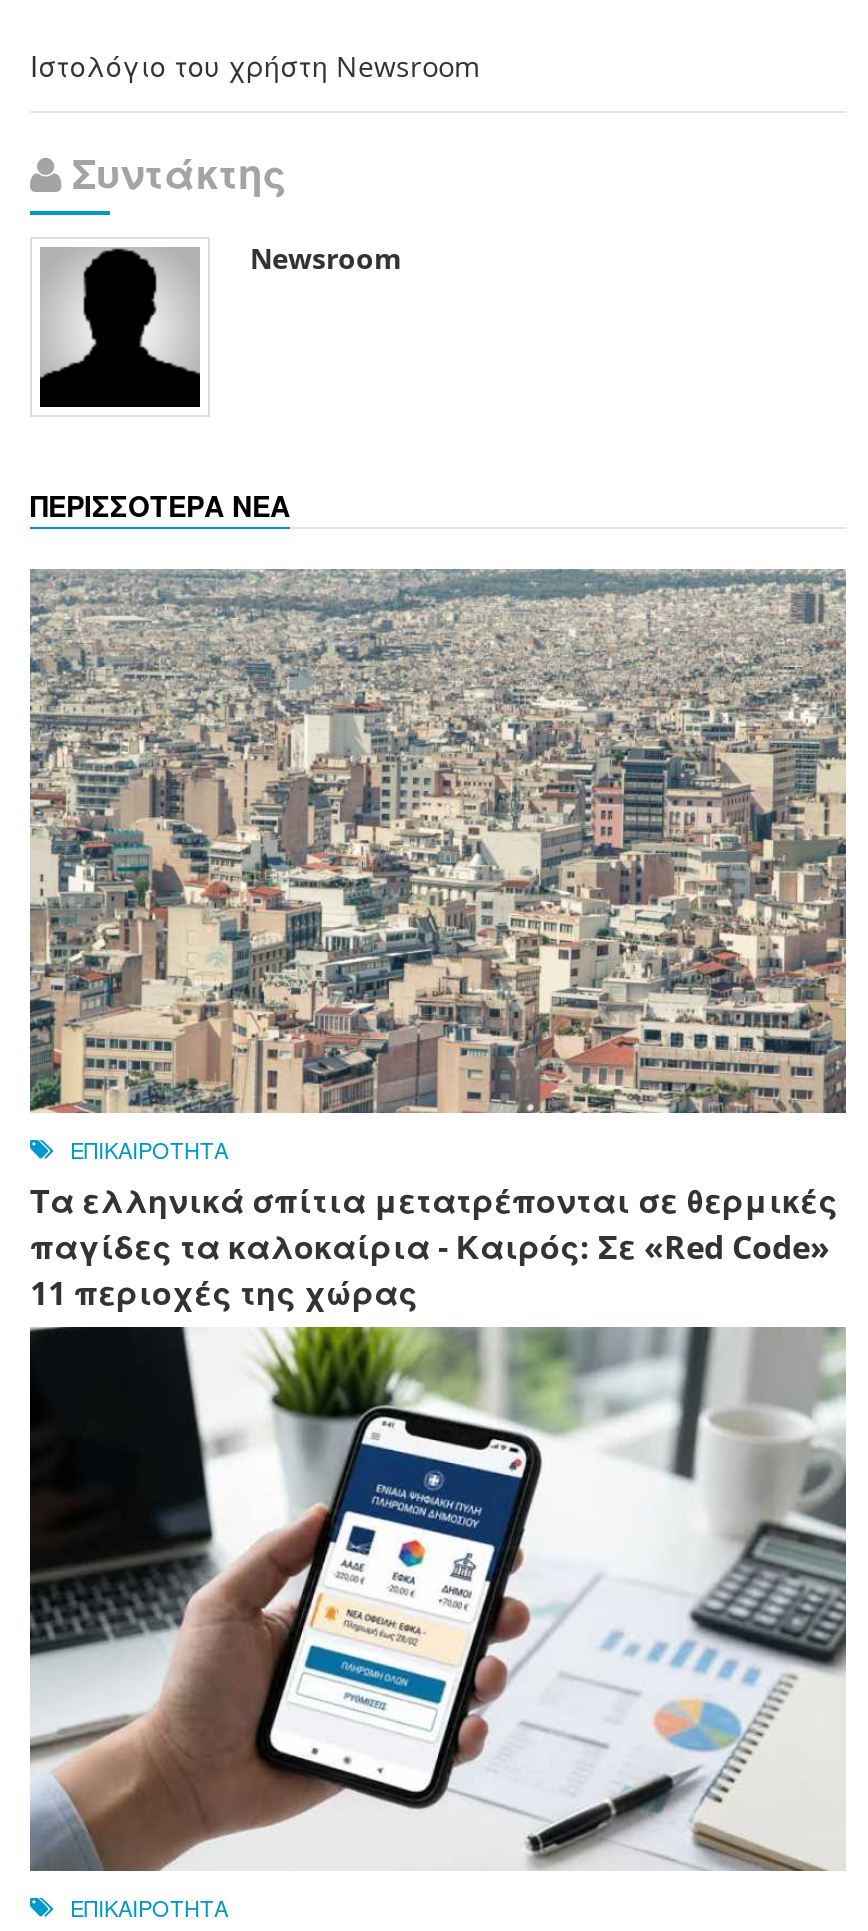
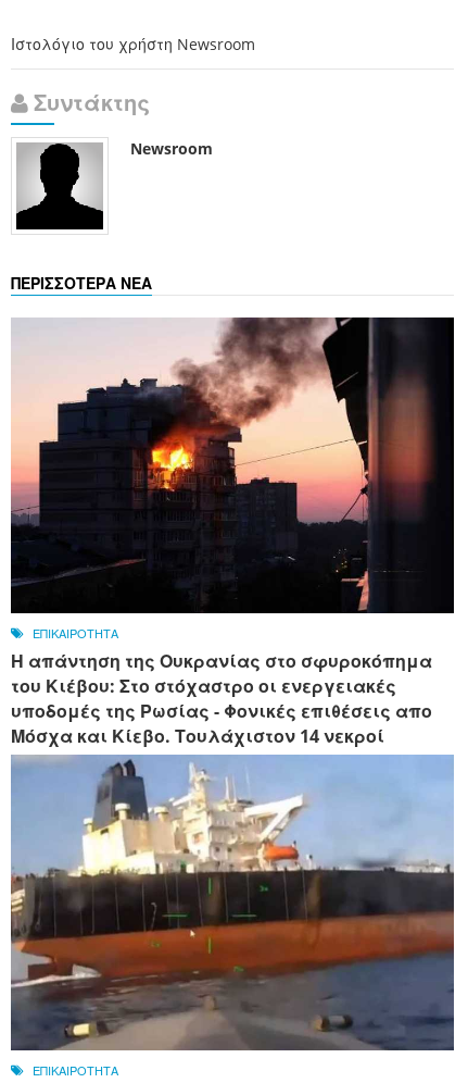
- [image]
- Τα ελληνικά σπίτια μετατρέπονται σε θερμικές
- παγίδες τα καλοκαίρια - Καιρός: Σε «Red Code»
- 11 περιοχές της χώρας
+ [image]
+ Η απάντηση της Ουκρανίας στο σφυροκόπημα
+ του Κιέβου: Στο στόχαστρο οι ενεργειακές
+ υποδομές της Ρωσίας - Φονικές επιθέσεις απο
+ Μόσχα και Κίεβο. Τουλάχιστον 14 νεκροί

- [image]
+ [image]
